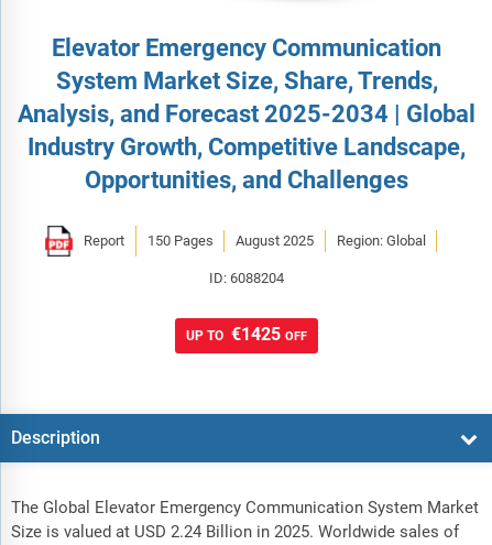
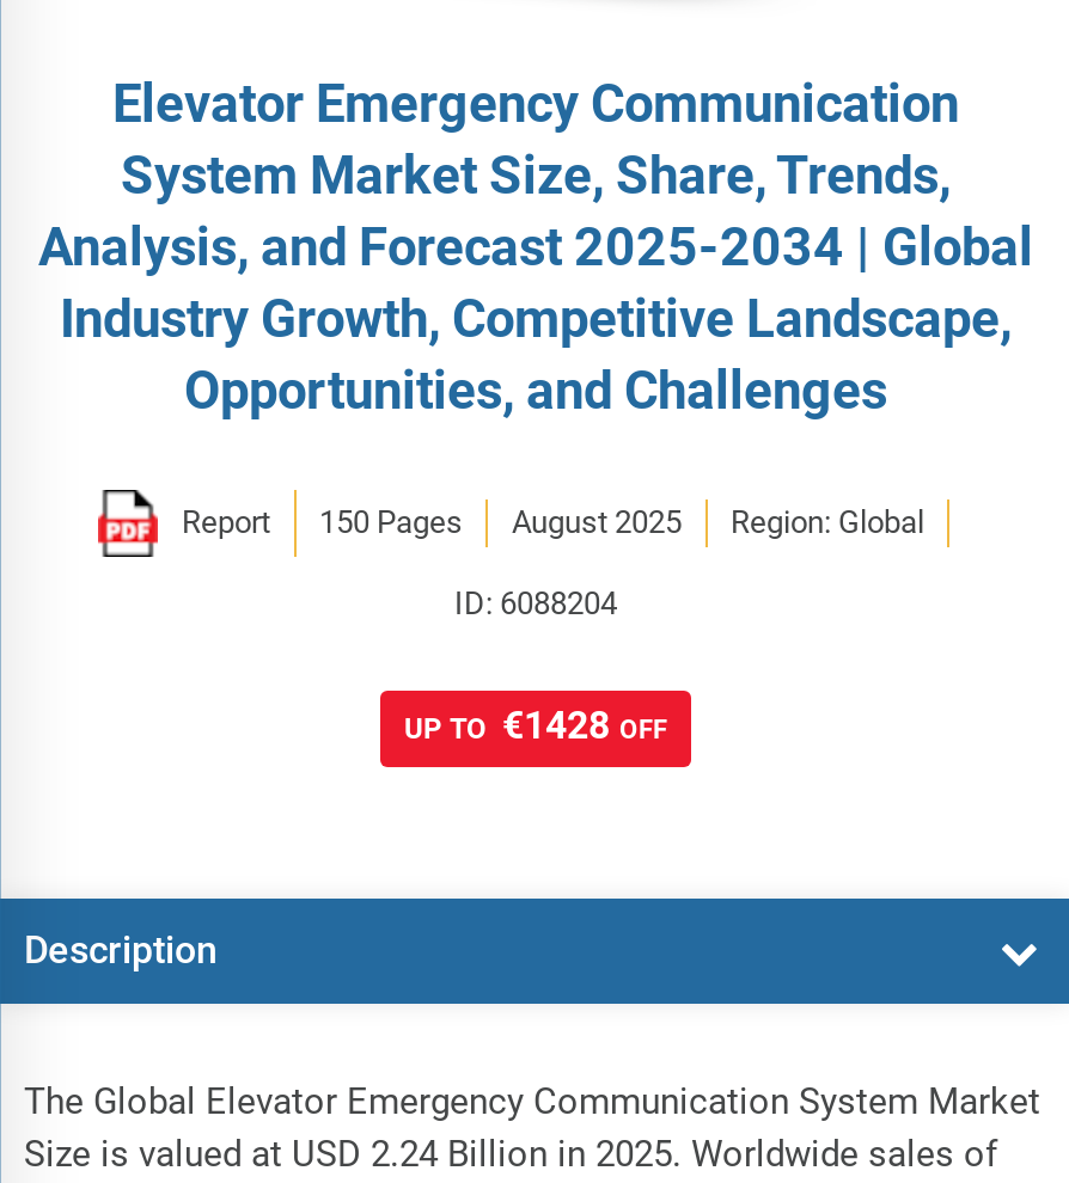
- UP TO €1425 OFF
+ UP TO €1428 OFF
